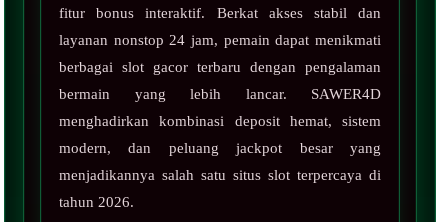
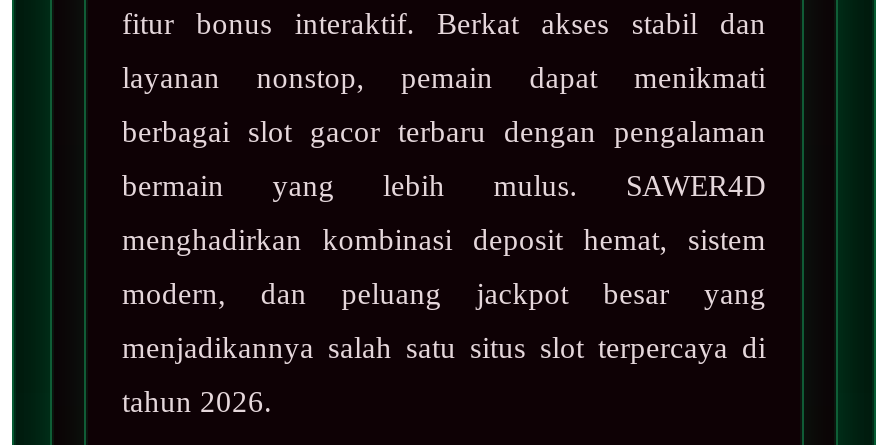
- layanan nonstop 24 jam, pemain dapat menikmati
+ layanan nonstop, pemain dapat menikmati

- bermain yang lebih lancar. SAWER4D
+ bermain yang lebih mulus. SAWER4D
